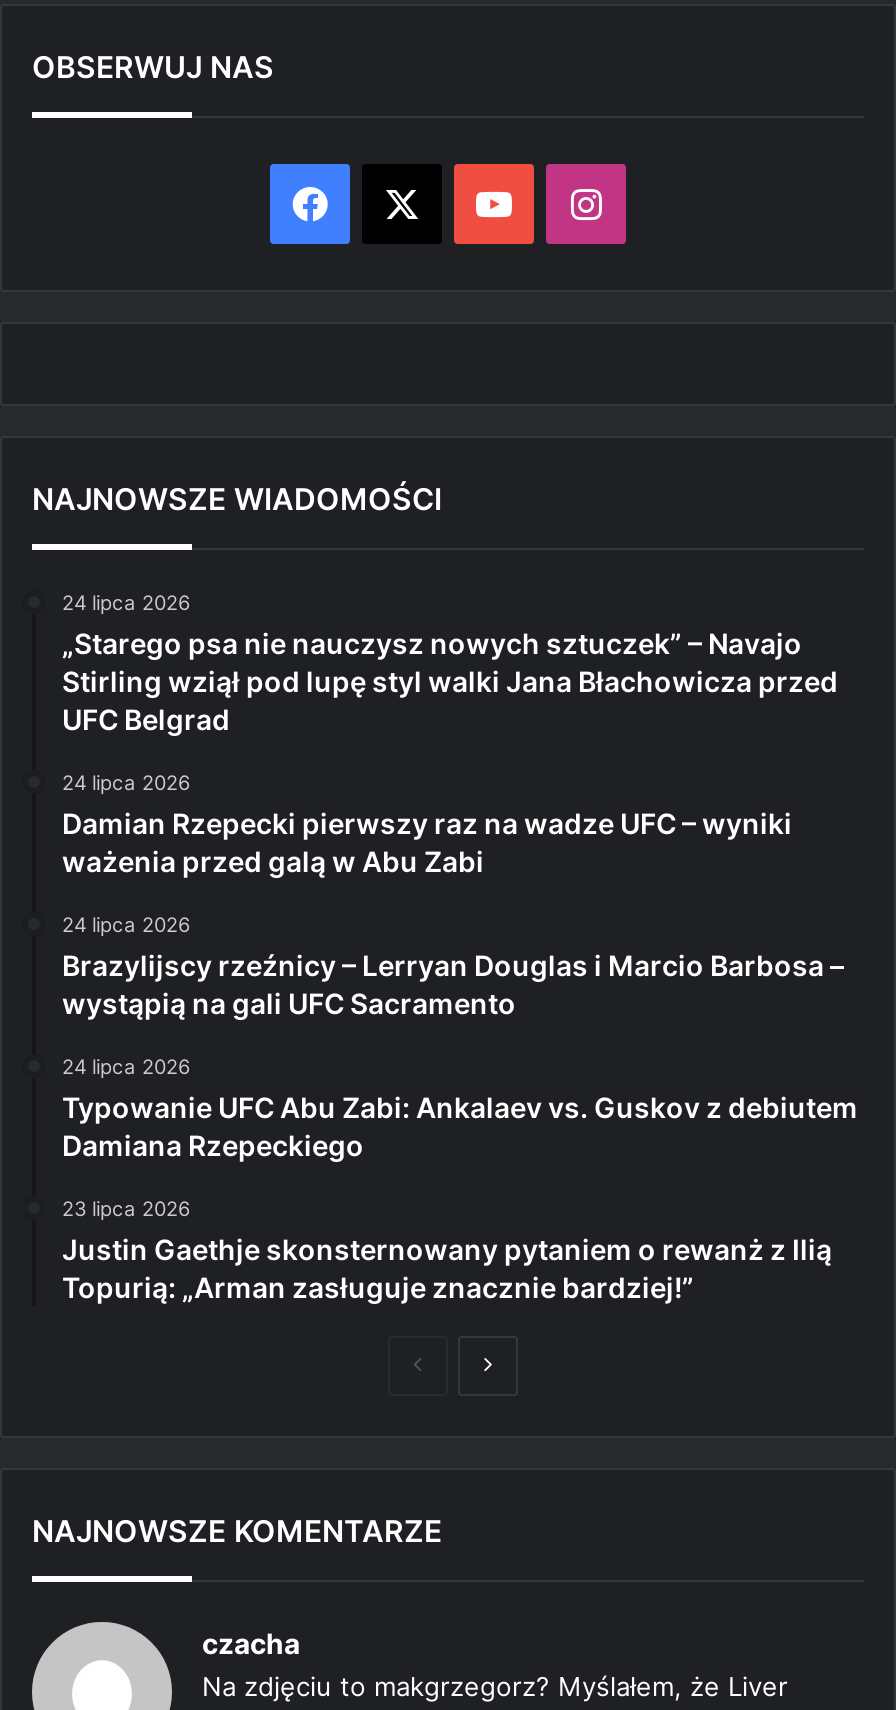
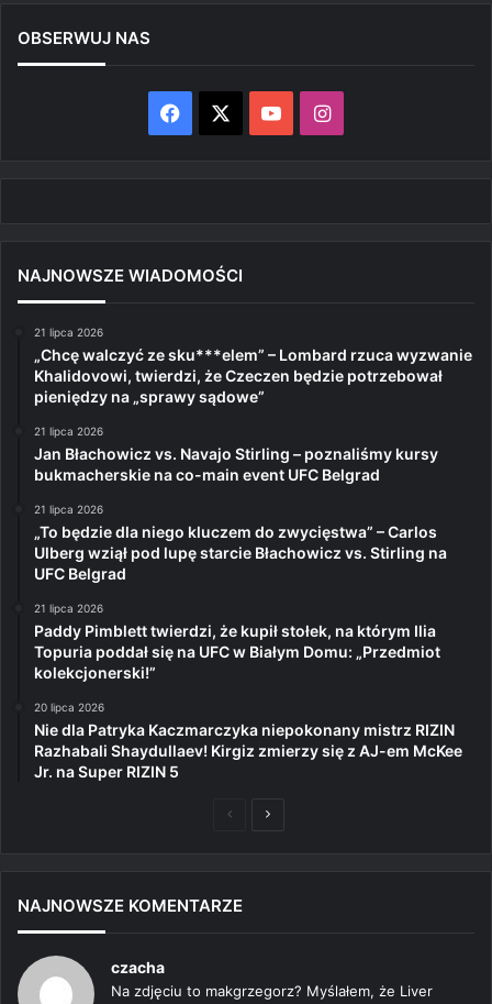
- 24 lipca 2026
- „Starego psa nie nauczysz nowych sztuczek” – Navajo
- Stirling wziął pod lupę styl walki Jana Błachowicza przed
+ 21 lipca 2026
+ „Chcę walczyć ze sku***elem” – Lombard rzuca wyzwanie
+ Khalidovowi, twierdzi, że Czeczen będzie potrzebował
+ pieniędzy na „sprawy sądowe”
+ 21 lipca 2026
+ Jan Błachowicz vs. Navajo Stirling – poznaliśmy kursy
+ bukmacherskie na co-main event UFC Belgrad
+ 21 lipca 2026
+ „To będzie dla niego kluczem do zwycięstwa” – Carlos
+ Ulberg wziął pod lupę starcie Błachowicz vs. Stirling na

moved down: UFC Belgrad

- 24 lipca 2026
- Damian Rzepecki pierwszy raz na wadze UFC – wyniki
- ważenia przed galą w Abu Zabi
- 24 lipca 2026
- Brazylijscy rzeźnicy – Lerryan Douglas i Marcio Barbosa –
- wystąpią na gali UFC Sacramento
- 24 lipca 2026
- Typowanie UFC Abu Zabi: Ankalaev vs. Guskov z debiutem
- Damiana Rzepeckiego
- 23 lipca 2026
- Justin Gaethje skonsternowany pytaniem o rewanż z Ilią
- Topurią: „Arman zasługuje znacznie bardziej!”
+ 21 lipca 2026
+ Paddy Pimblett twierdzi, że kupił stołek, na którym Ilia
+ Topuria poddał się na UFC w Białym Domu: „Przedmiot
+ kolekcjonerski!”
+ 20 lipca 2026
+ Nie dla Patryka Kaczmarczyka niepokonany mistrz RIZIN
+ Razhabali Shaydullaev! Kirgiz zmierzy się z AJ-em McKee
+ Jr. na Super RIZIN 5
